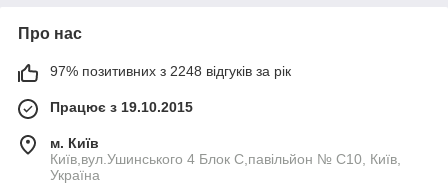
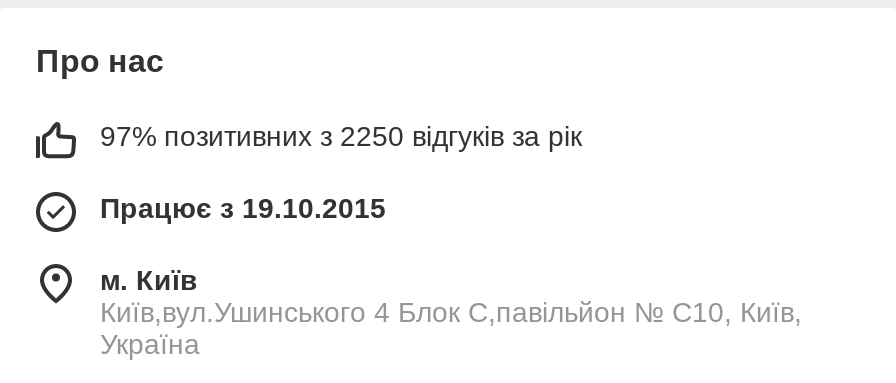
- 97% позитивних з 2248 відгуків за рік
+ 97% позитивних з 2250 відгуків за рік
